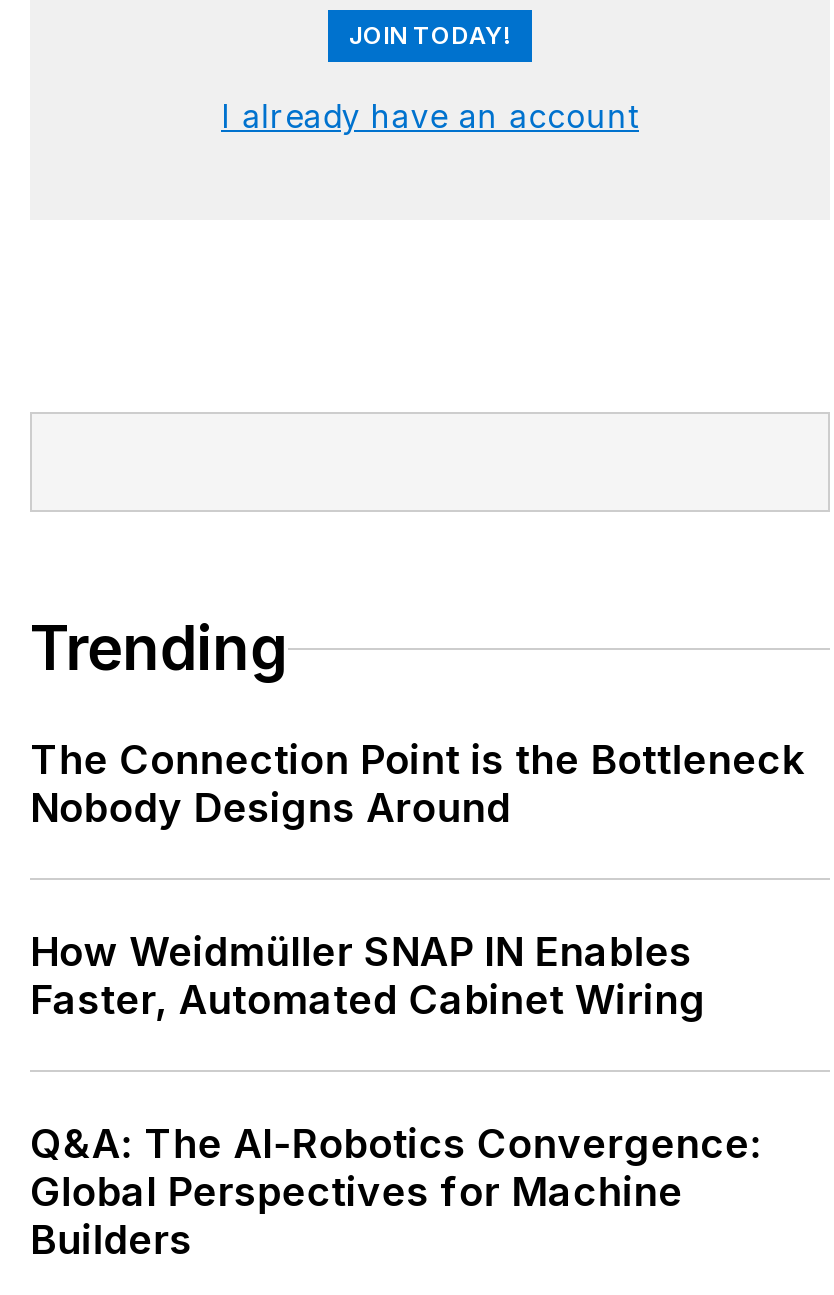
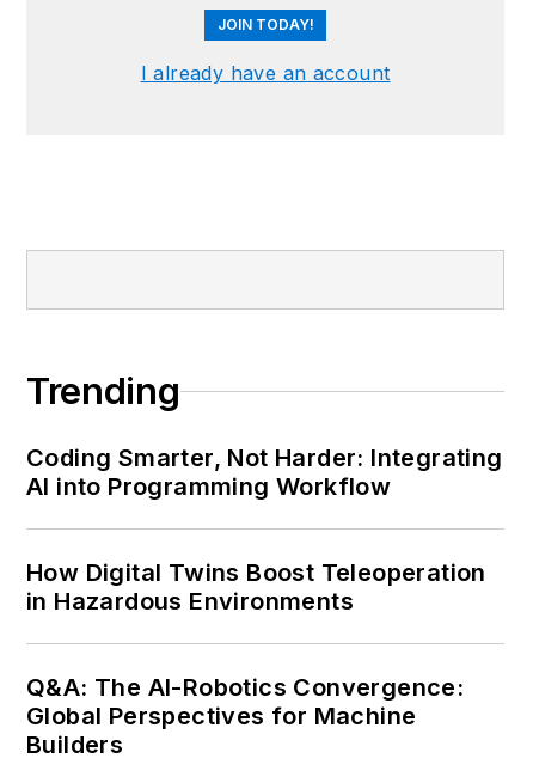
- The Connection Point is the Bottleneck
- Nobody Designs Around
+ Coding Smarter, Not Harder: Integrating
+ AI into Programming Workflow

- How Weidmüller SNAP IN Enables
- Faster, Automated Cabinet Wiring
+ How Digital Twins Boost Teleoperation
+ in Hazardous Environments
